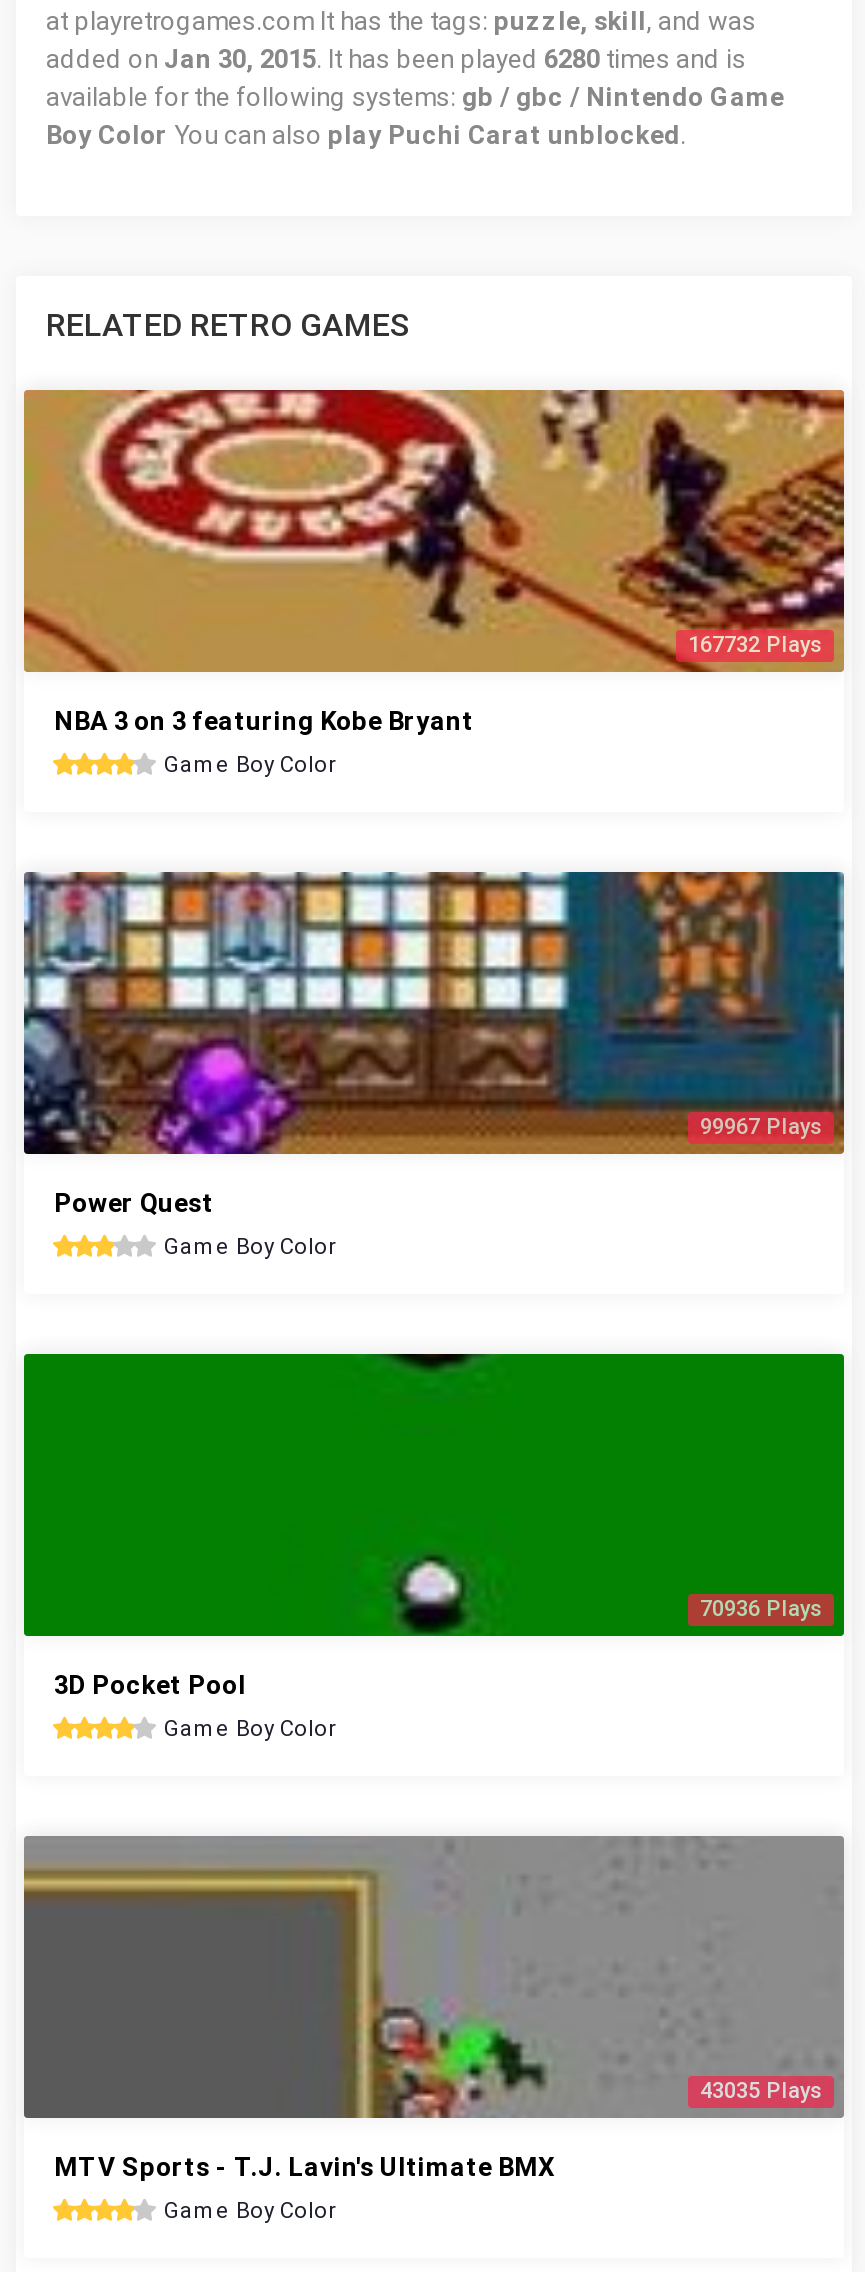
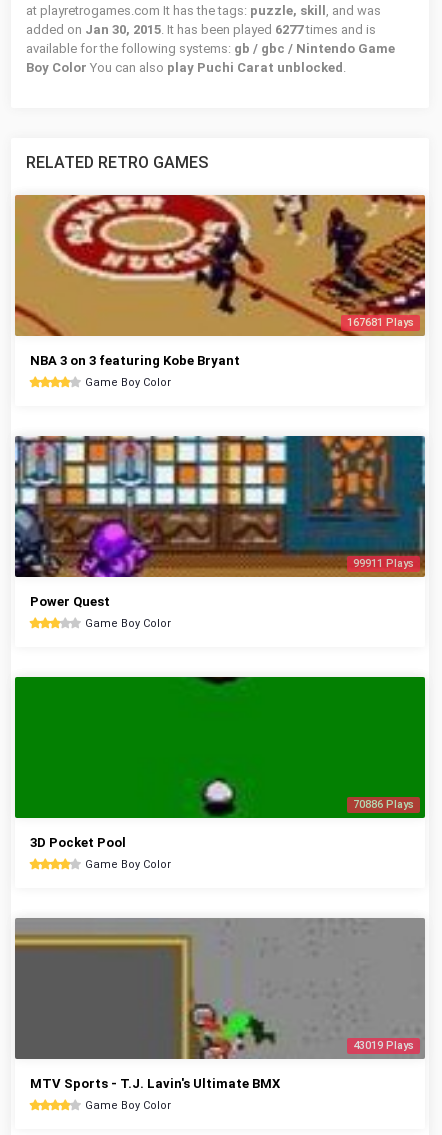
- added on Jan 30, 2015. It has been played 6280 times and is
+ added on Jan 30, 2015. It has been played 6277 times and is

- 167732 Plays
+ 167681 Plays

- 99967 Plays
+ 99911 Plays

- 70936 Plays
+ 70886 Plays

- 43035 Plays
+ 43019 Plays
